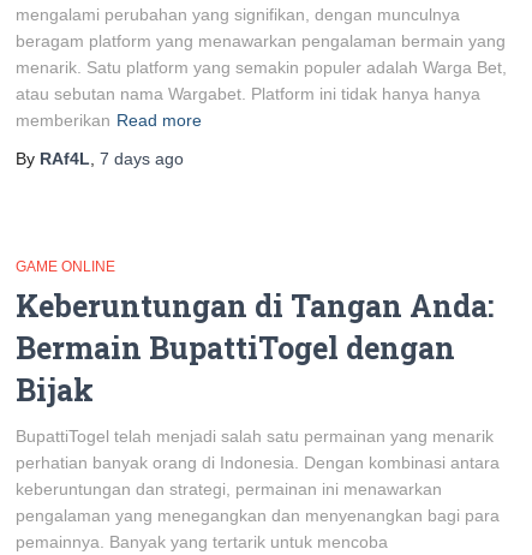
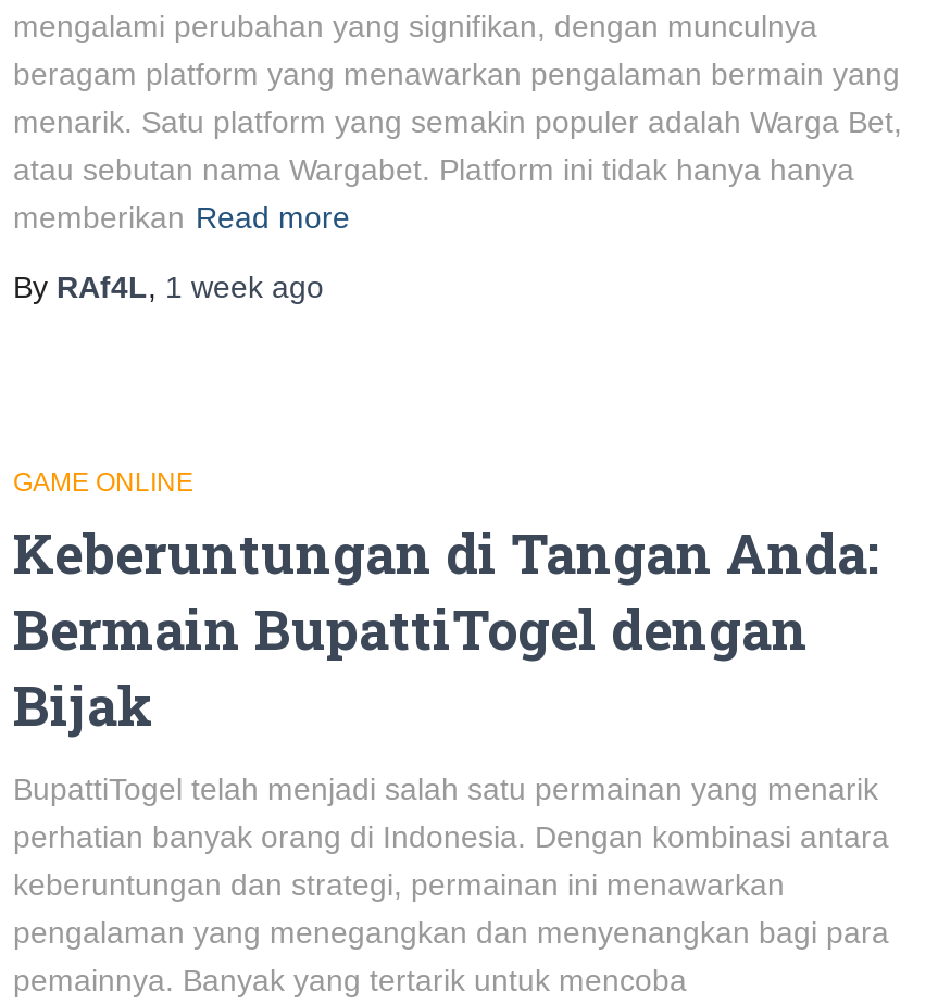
- By RAf4L, 7 days ago
+ By RAf4L, 1 week ago
